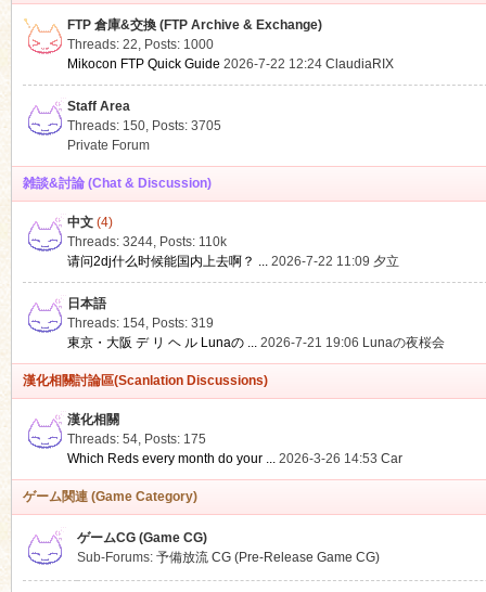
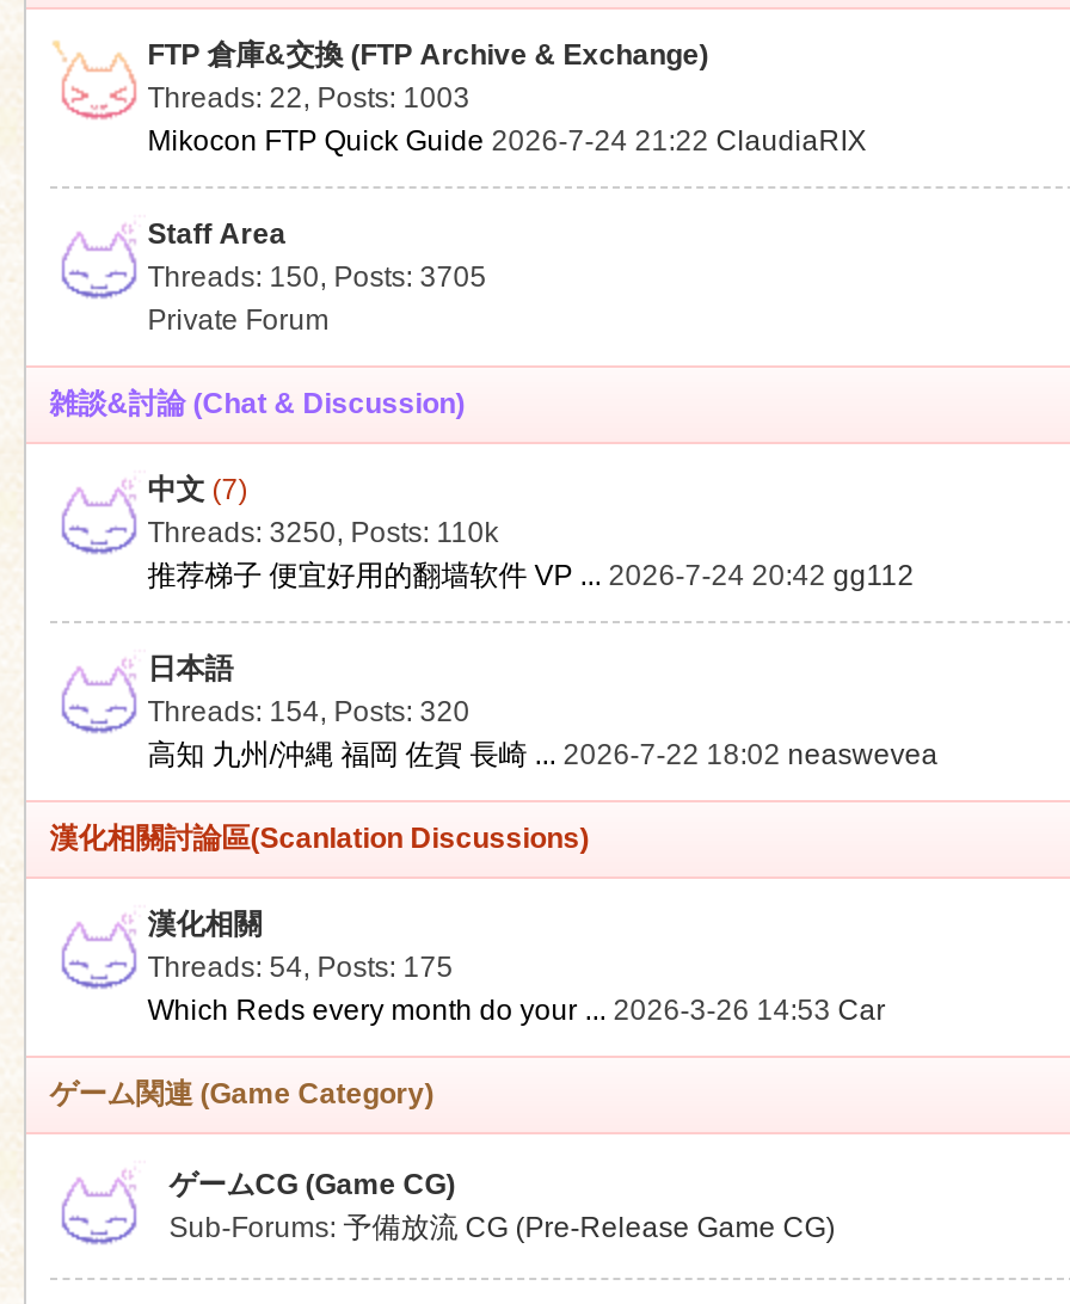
- Threads: 22, Posts: 1000
+ Threads: 22, Posts: 1003

- Mikocon FTP Quick Guide 2026-7-22 12:24 ClaudiaRIX
+ Mikocon FTP Quick Guide 2026-7-24 21:22 ClaudiaRIX

- 中文(4)
- Threads: 3244, Posts: 110k
- 请问2dj什么时候能国内上去啊？ ... 2026-7-22 11:09夕立
+ 中文(7)
+ Threads: 3250, Posts: 110k
+ 推荐梯子 便宜好用的翻墙软件 VP ... 2026-7-24 20:42 gg112

- Threads: 154, Posts: 319
- 東京・大阪 デ リ ヘ ル Lunaの ... 2026-7-21 19:06 Lunaの夜桜会
+ Threads: 154, Posts: 320
+ 高知 九州/沖縄 福岡 佐賀 長崎 ... 2026-7-22 18:02 neaswevea
